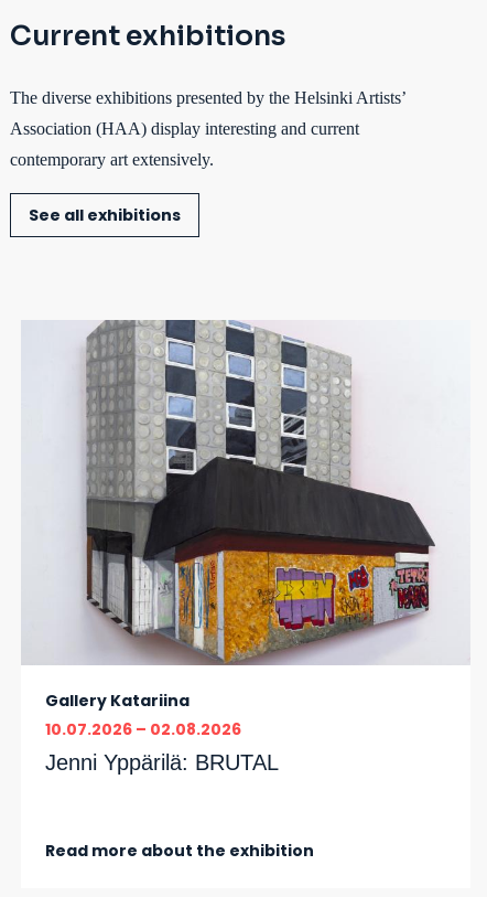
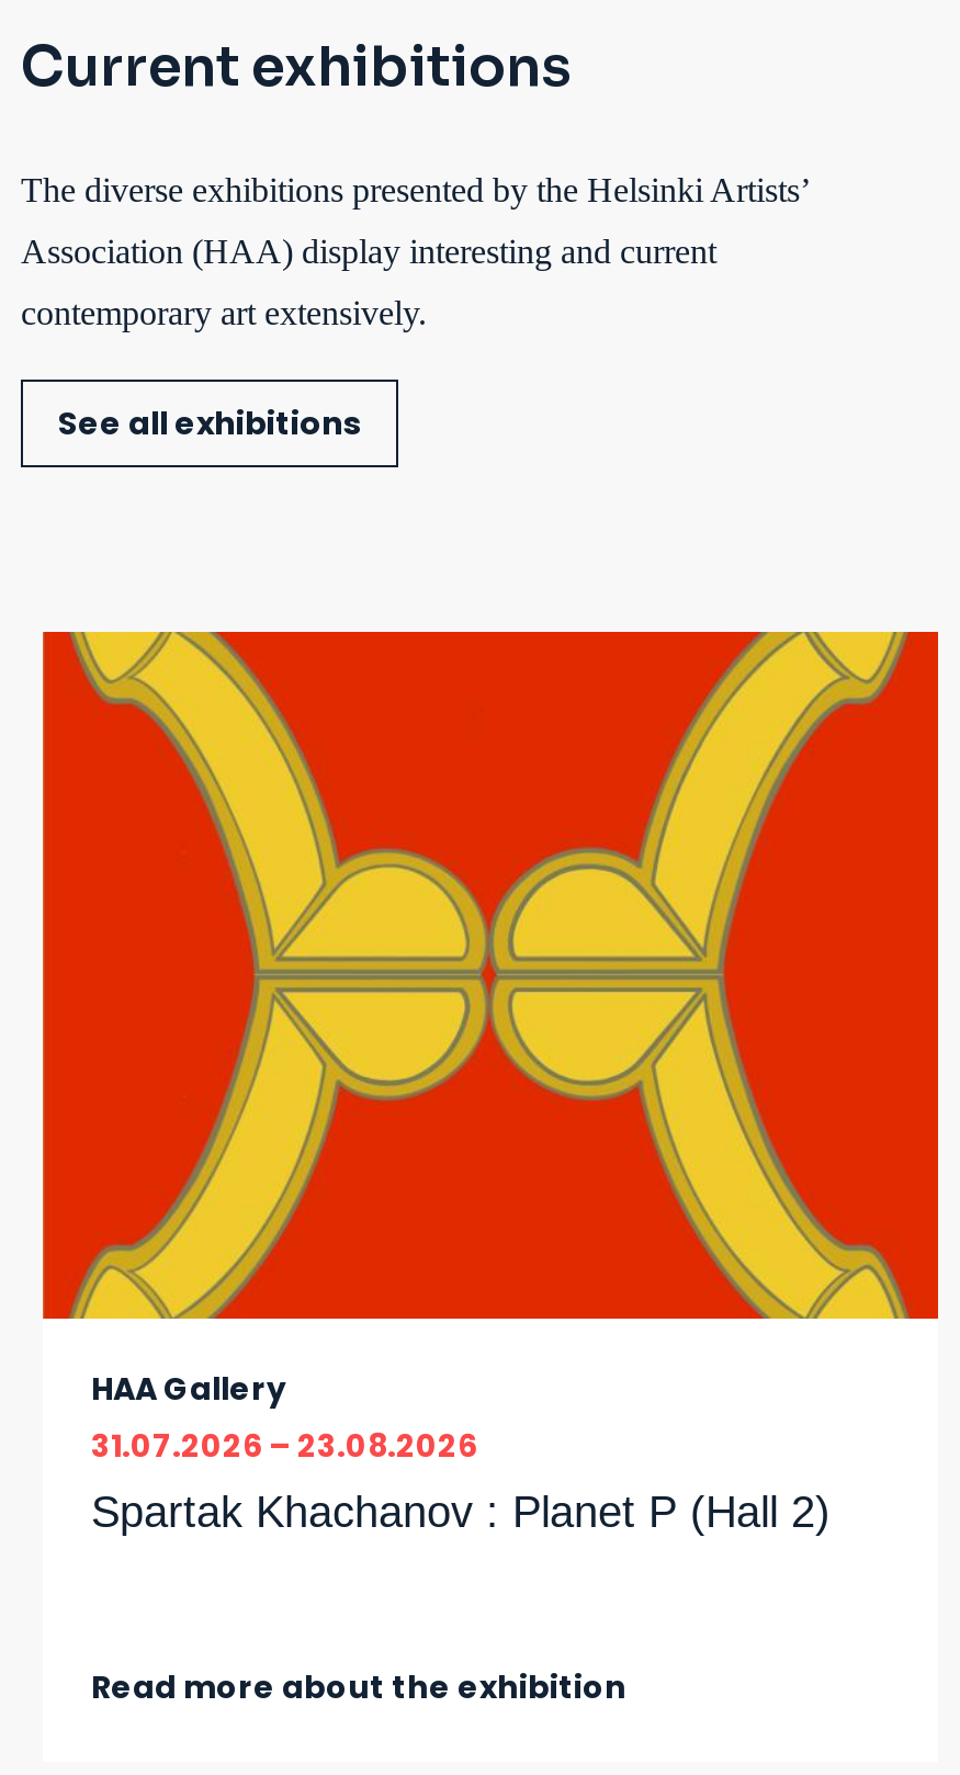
- [image]
- Gallery Katariina
- 10.07.2026
- 02.08.2026
- Jenni Yppärilä: BRUTAL
+ [image]
+ HAA Gallery
+ 31.07.2026
+ 23.08.2026
+ Spartak Khachanov : Planet P (Hall 2)
